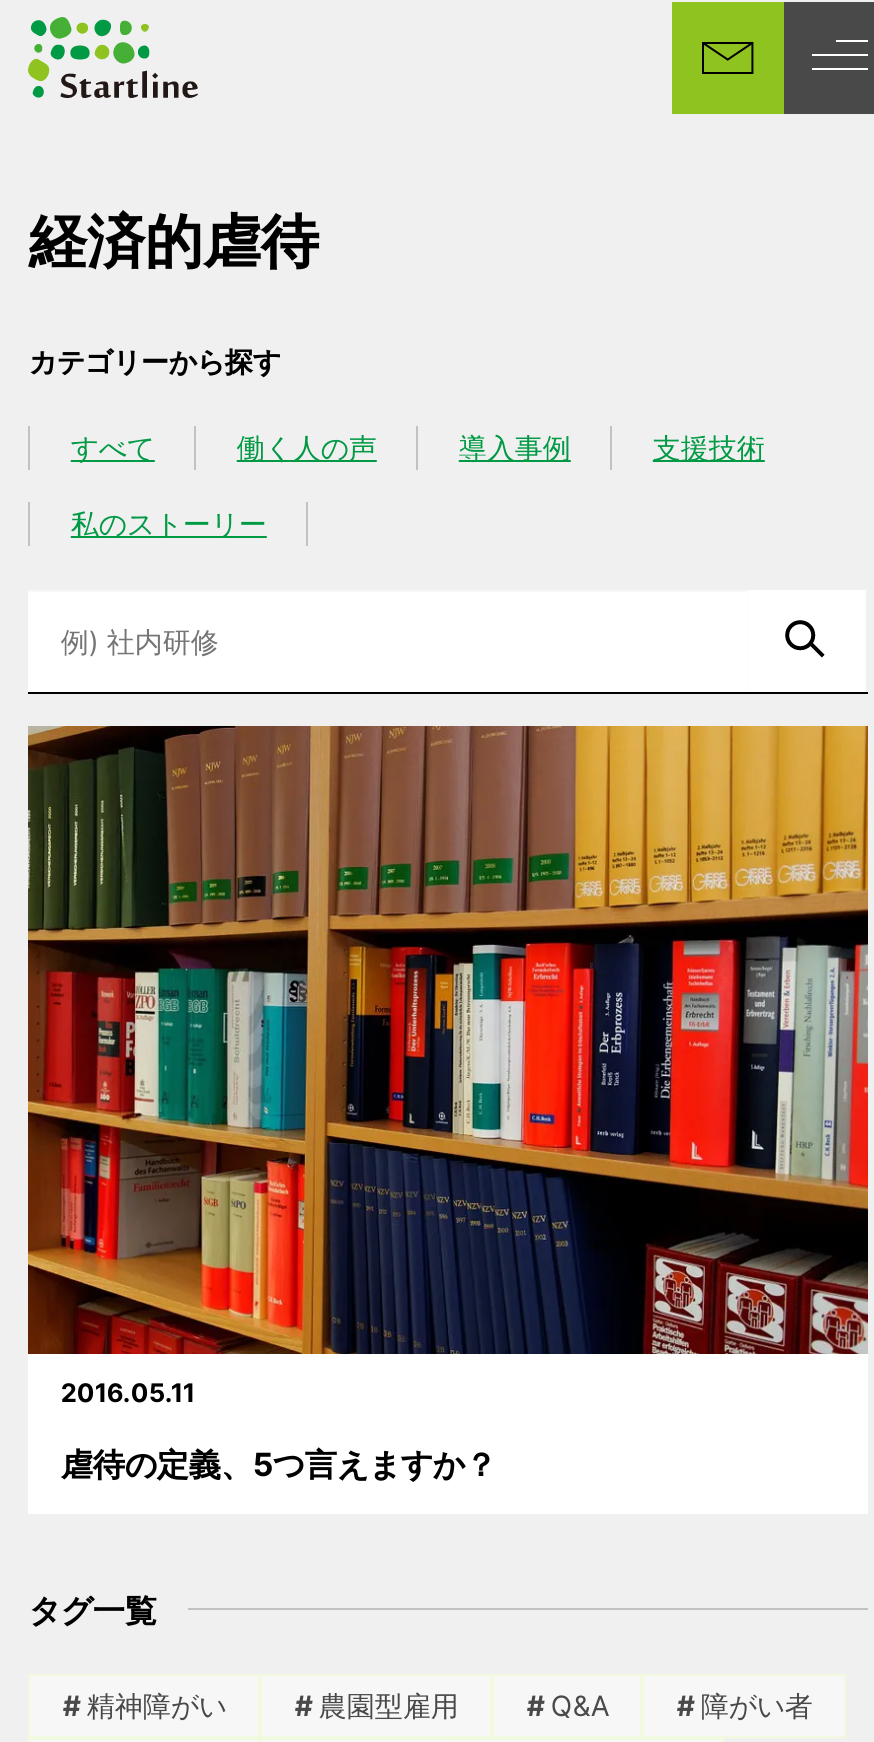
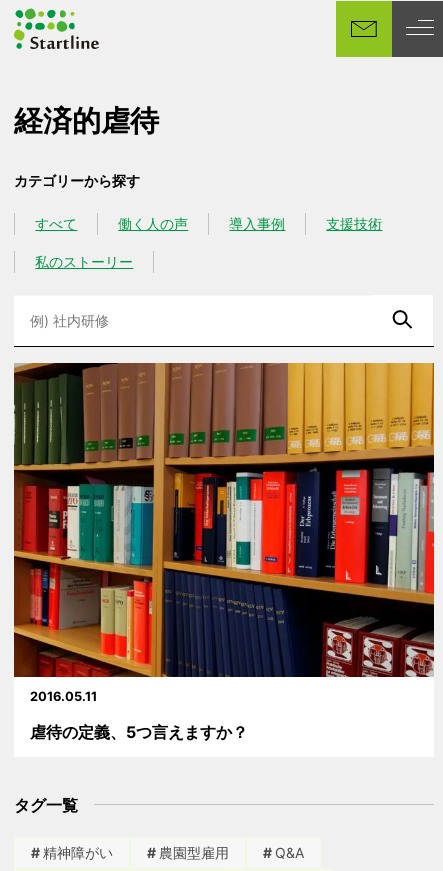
- 障がい者
